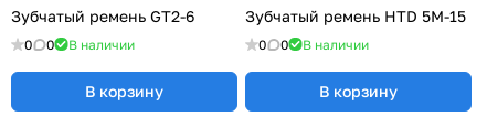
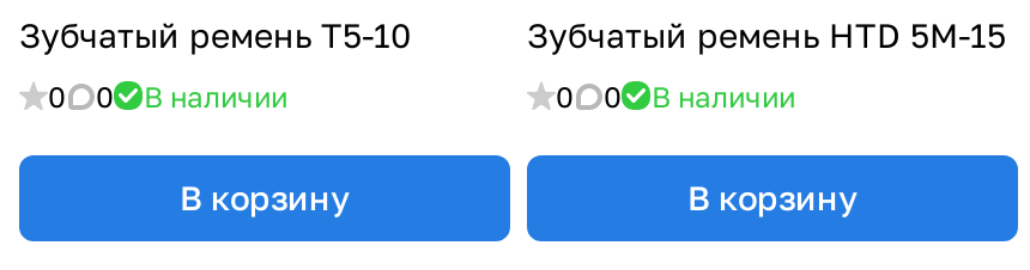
- Зубчатый ремень GT2-6
+ Зубчатый ремень T5-10
